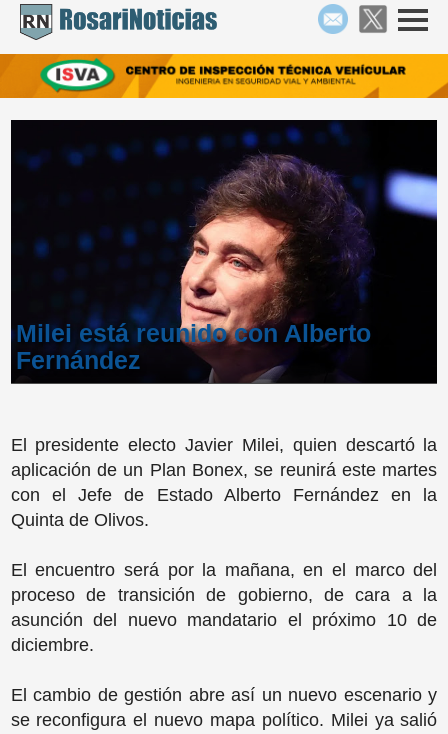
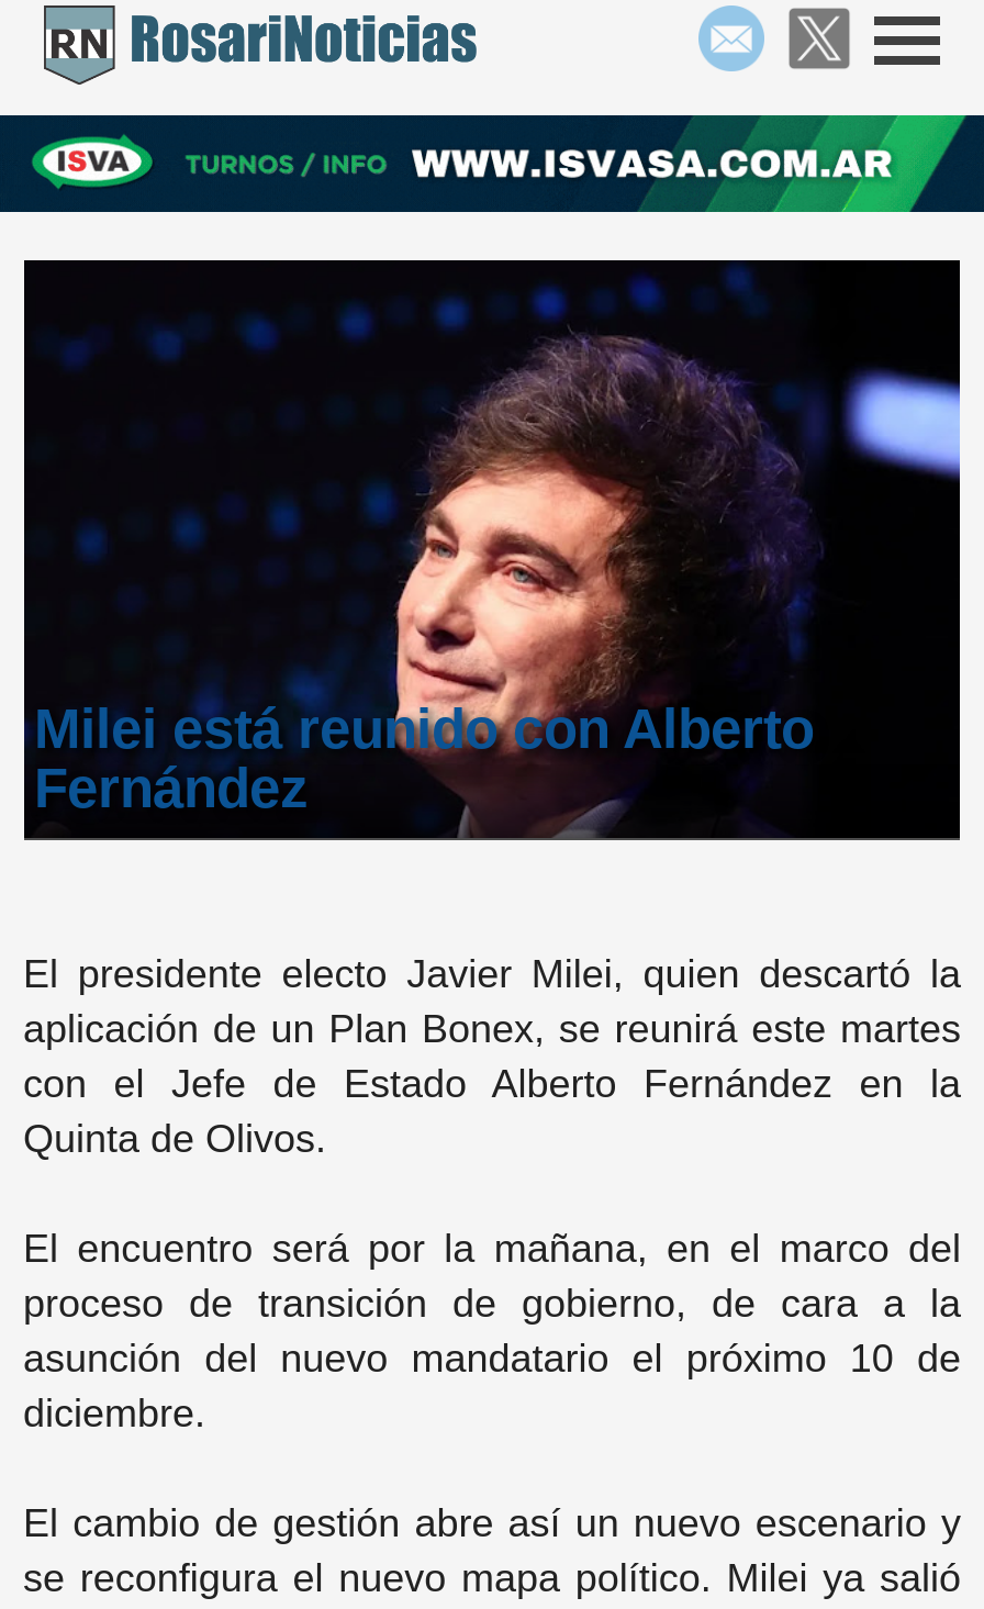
- [image]
+ [image]
